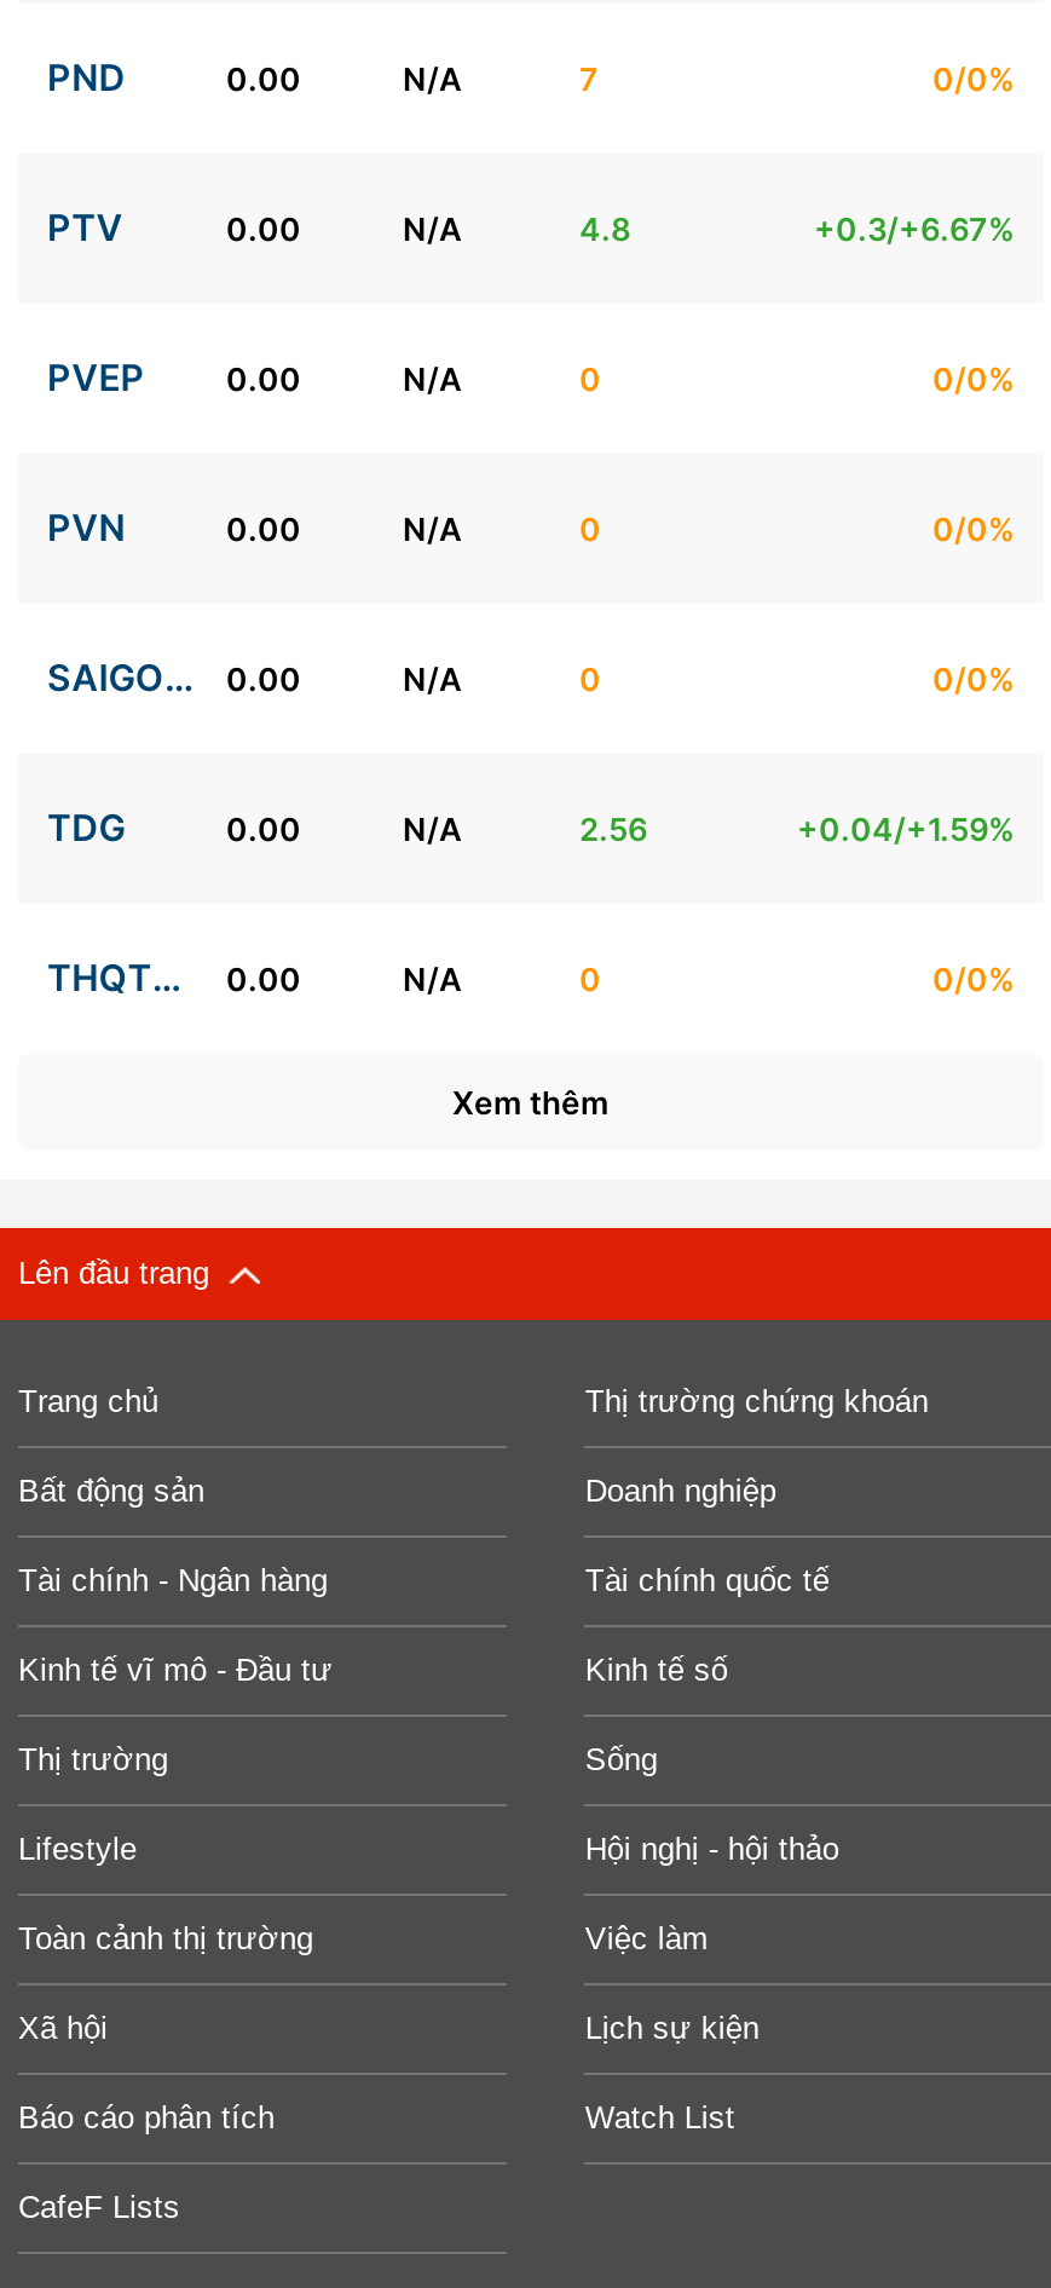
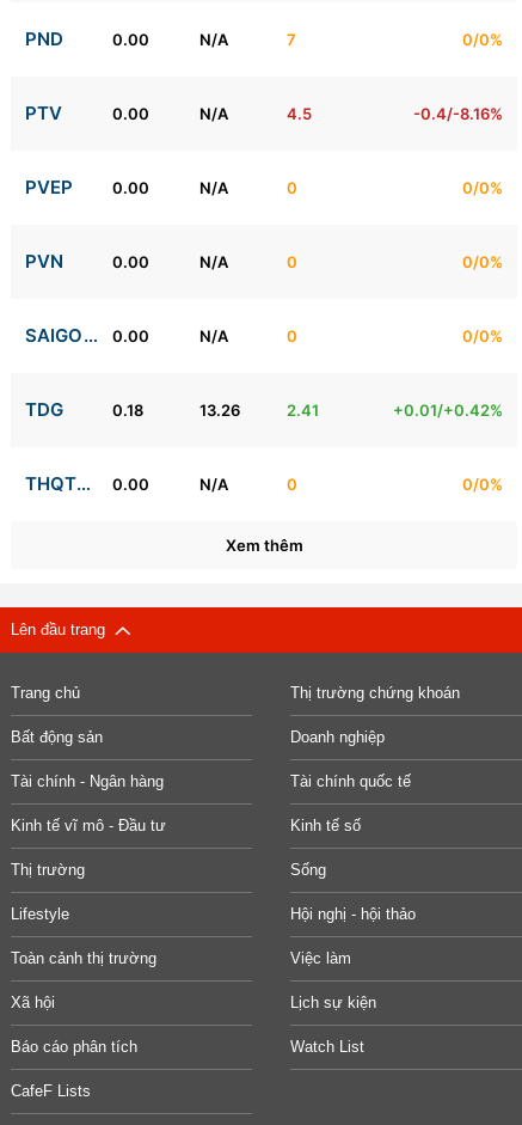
- 4.8
+ 4.5

- +0.3/+6.67%
+ -0.4/-8.16%

- 0.00
- N/A
- 2.56
- +0.04/+1.59%
+ 0.18
+ 13.26
+ 2.41
+ +0.01/+0.42%
